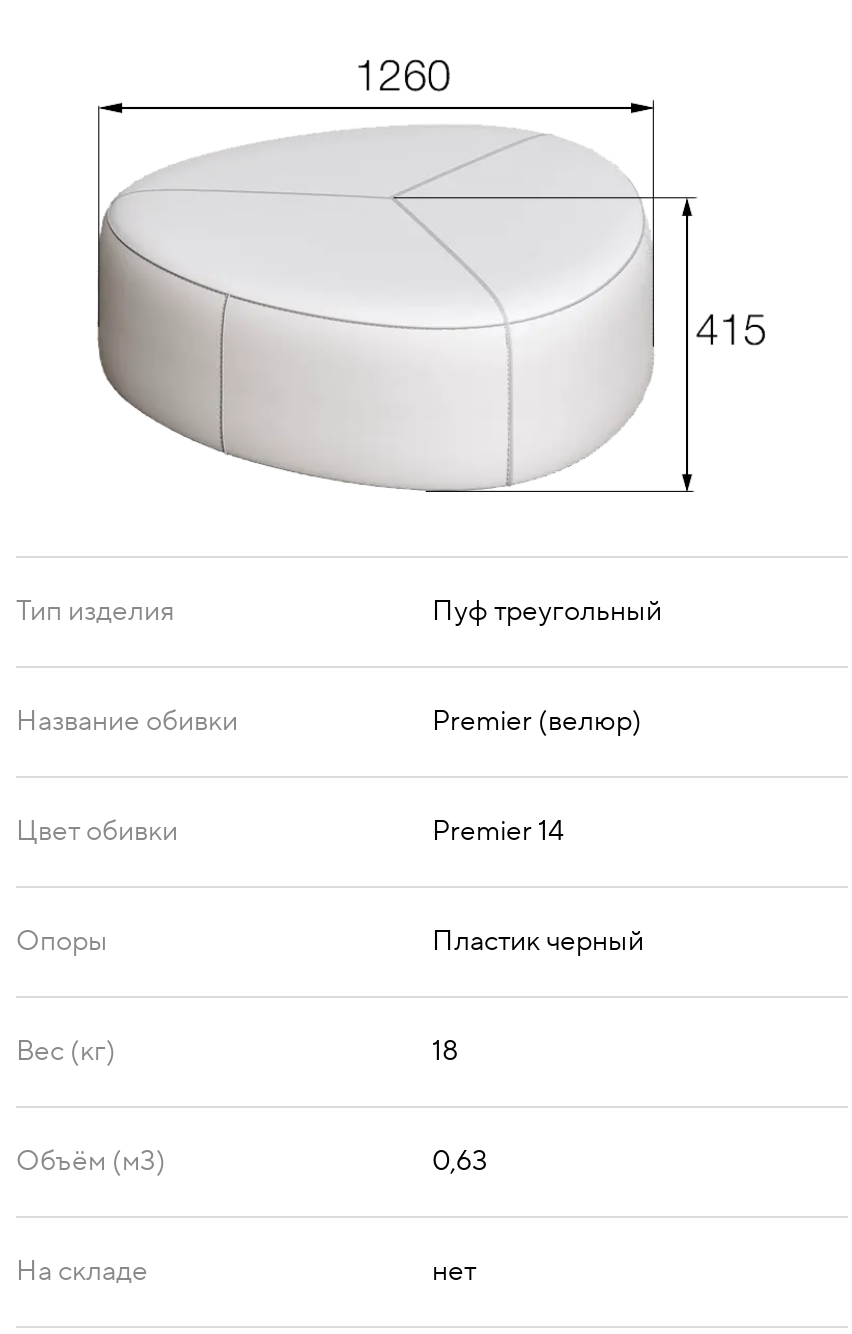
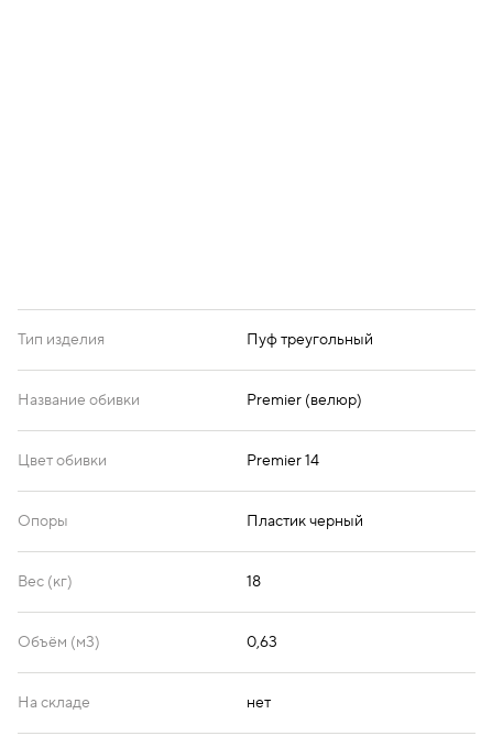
- [image]
